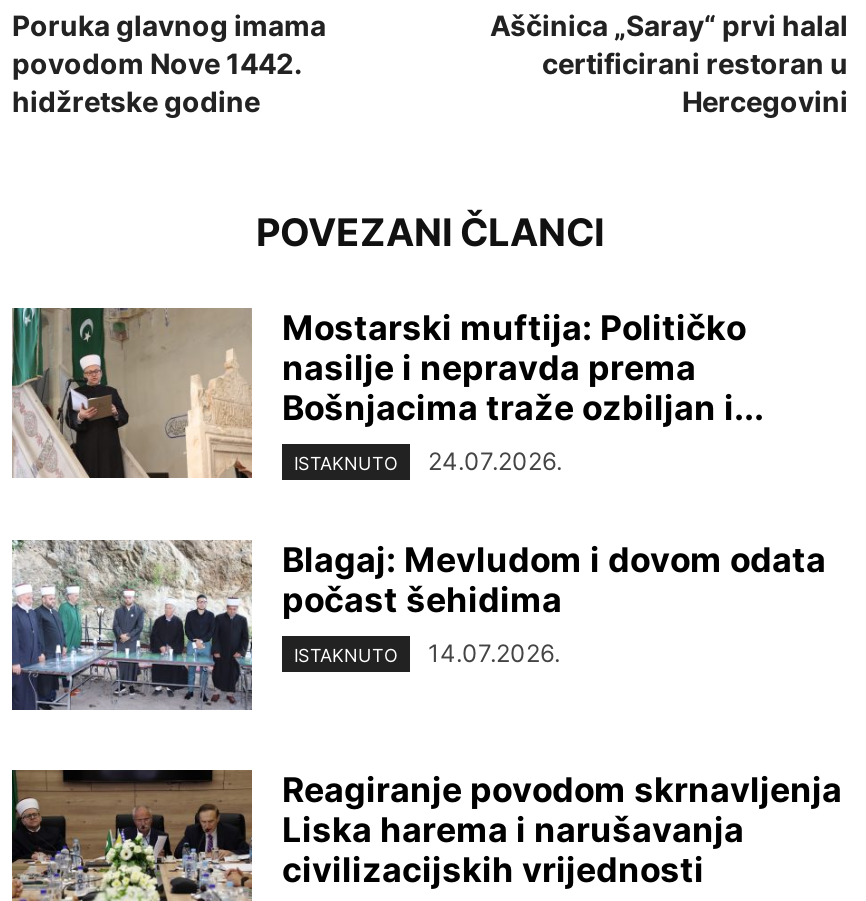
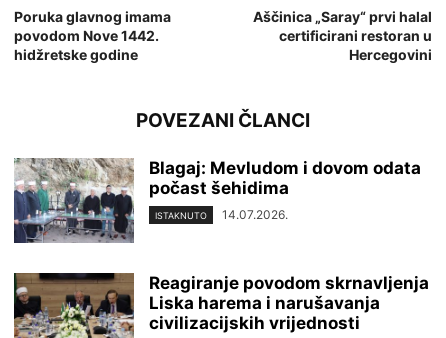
- [image]
- Mostarski muftija: Političko
- nasilje i nepravda prema
- Bošnjacima traže ozbiljan i...
- ISTAKNUTO
- 24.07.2026.
